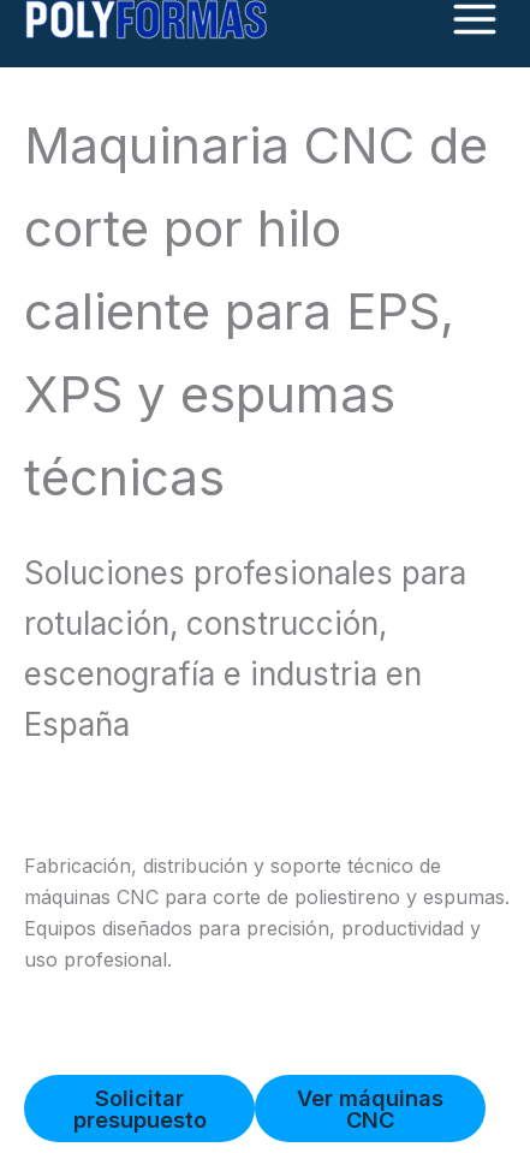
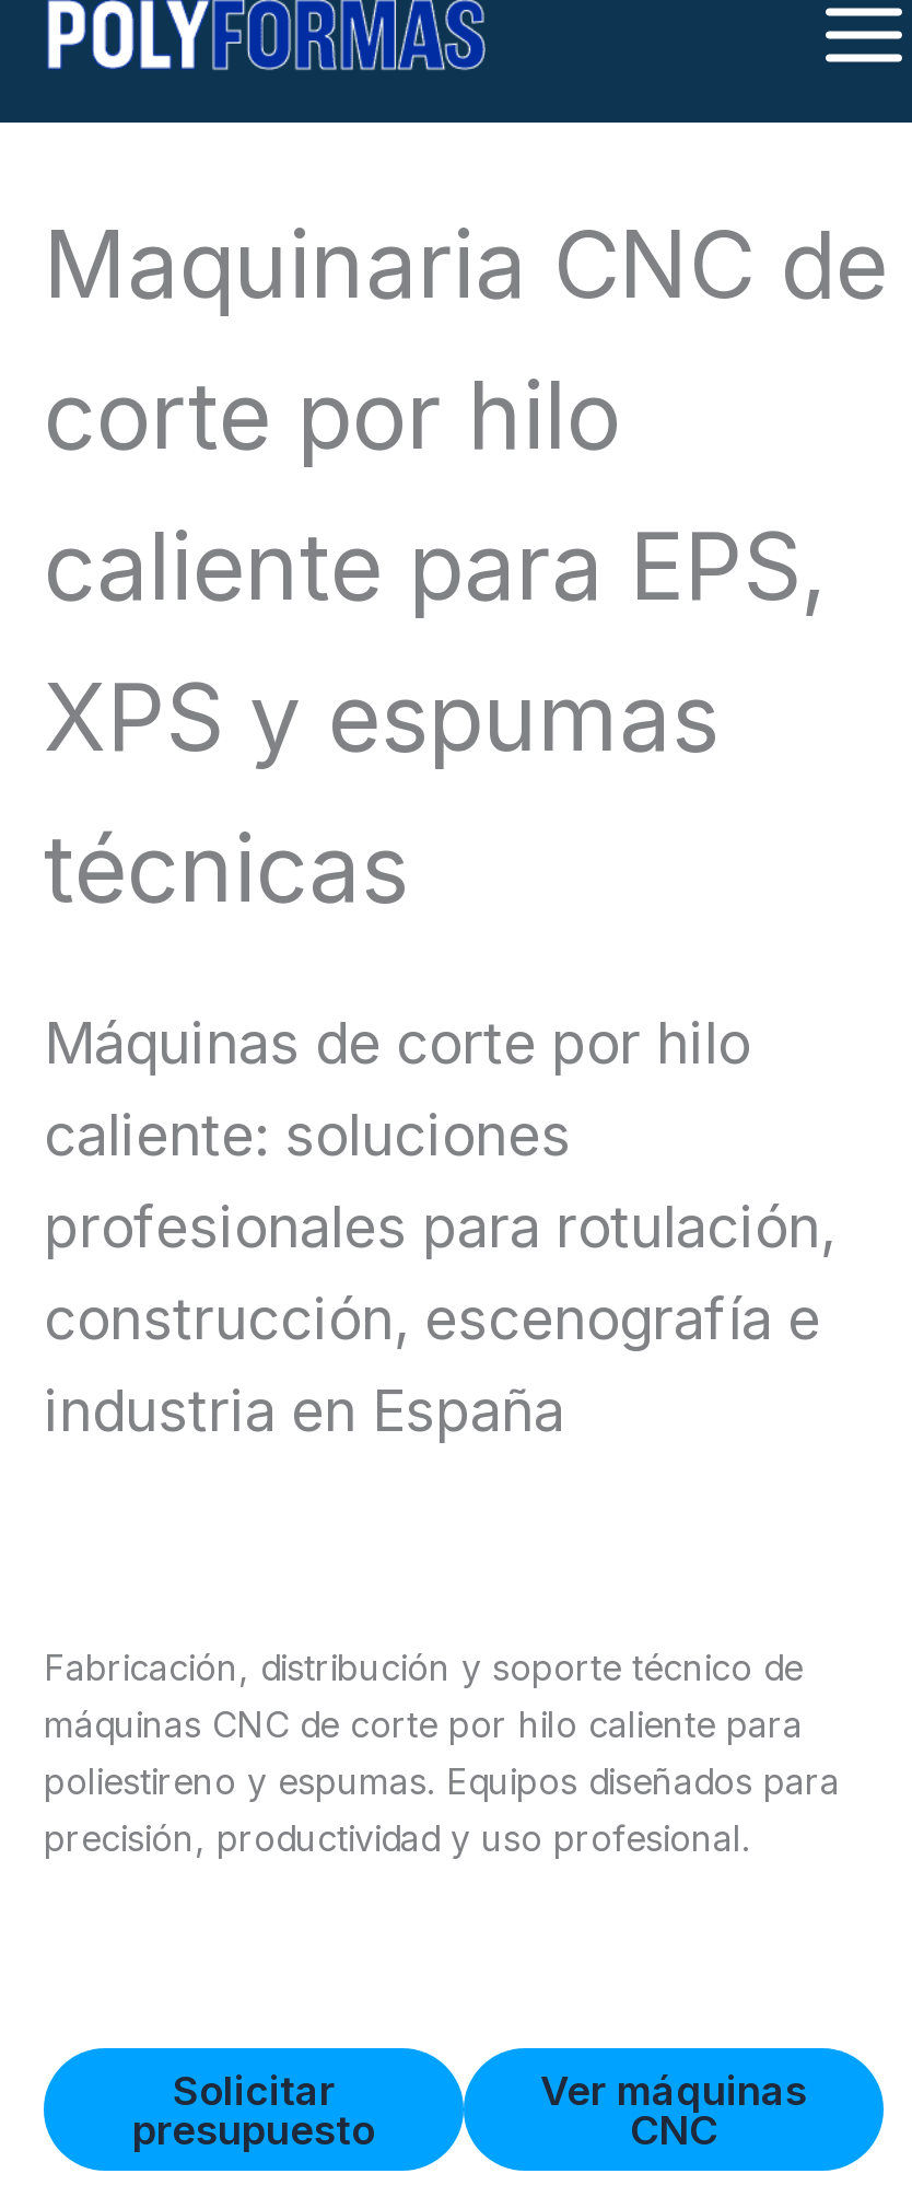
- Soluciones profesionales para
- rotulación, construcción,
- escenografía e industria en
- España
+ Máquinas de corte por hilo
+ caliente: soluciones
+ profesionales para rotulación,
+ construcción, escenografía e
+ industria en España

- máquinas CNC para corte de poliestireno y espumas.
- Equipos diseñados para precisión, productividad y
- uso profesional.
+ máquinas CNC de corte por hilo caliente para
+ poliestireno y espumas. Equipos diseñados para
+ precisión, productividad y uso profesional.
